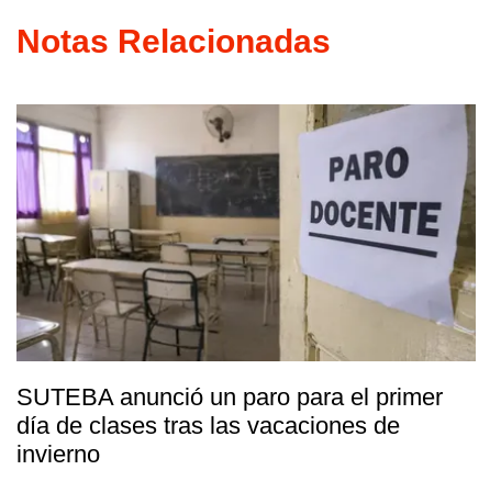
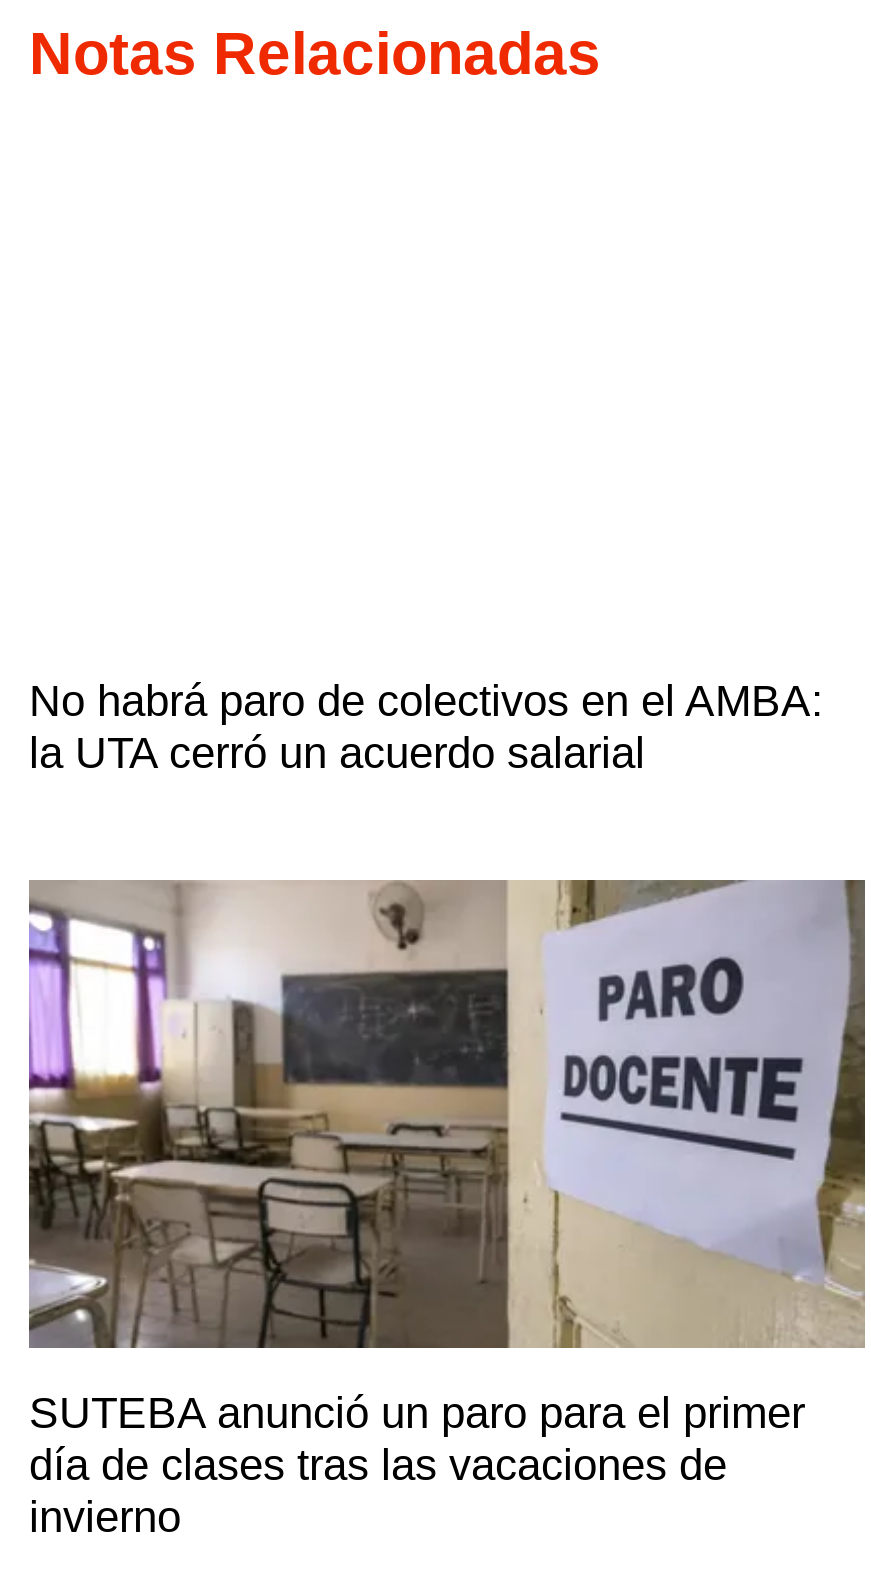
+ No habrá paro de colectivos en el AMBA:
+ la UTA cerró un acuerdo salarial
